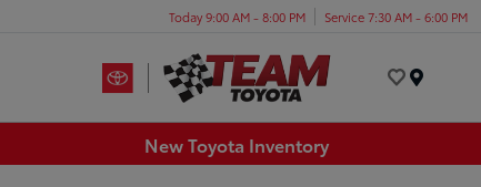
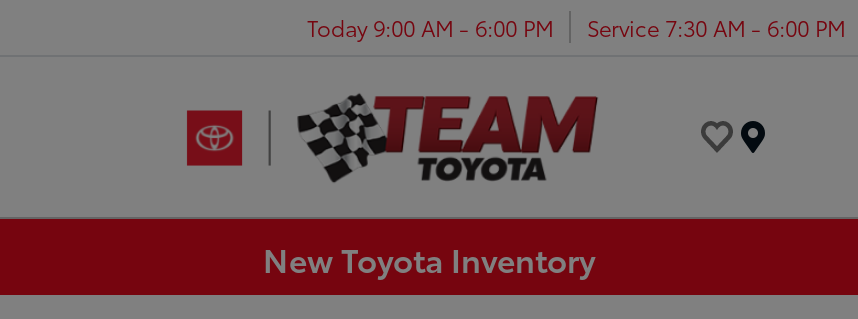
- Today 9:00 AM - 8:00 PM Service 7:30 AM - 6:00 PM
+ Today 9:00 AM - 6:00 PM Service 7:30 AM - 6:00 PM
